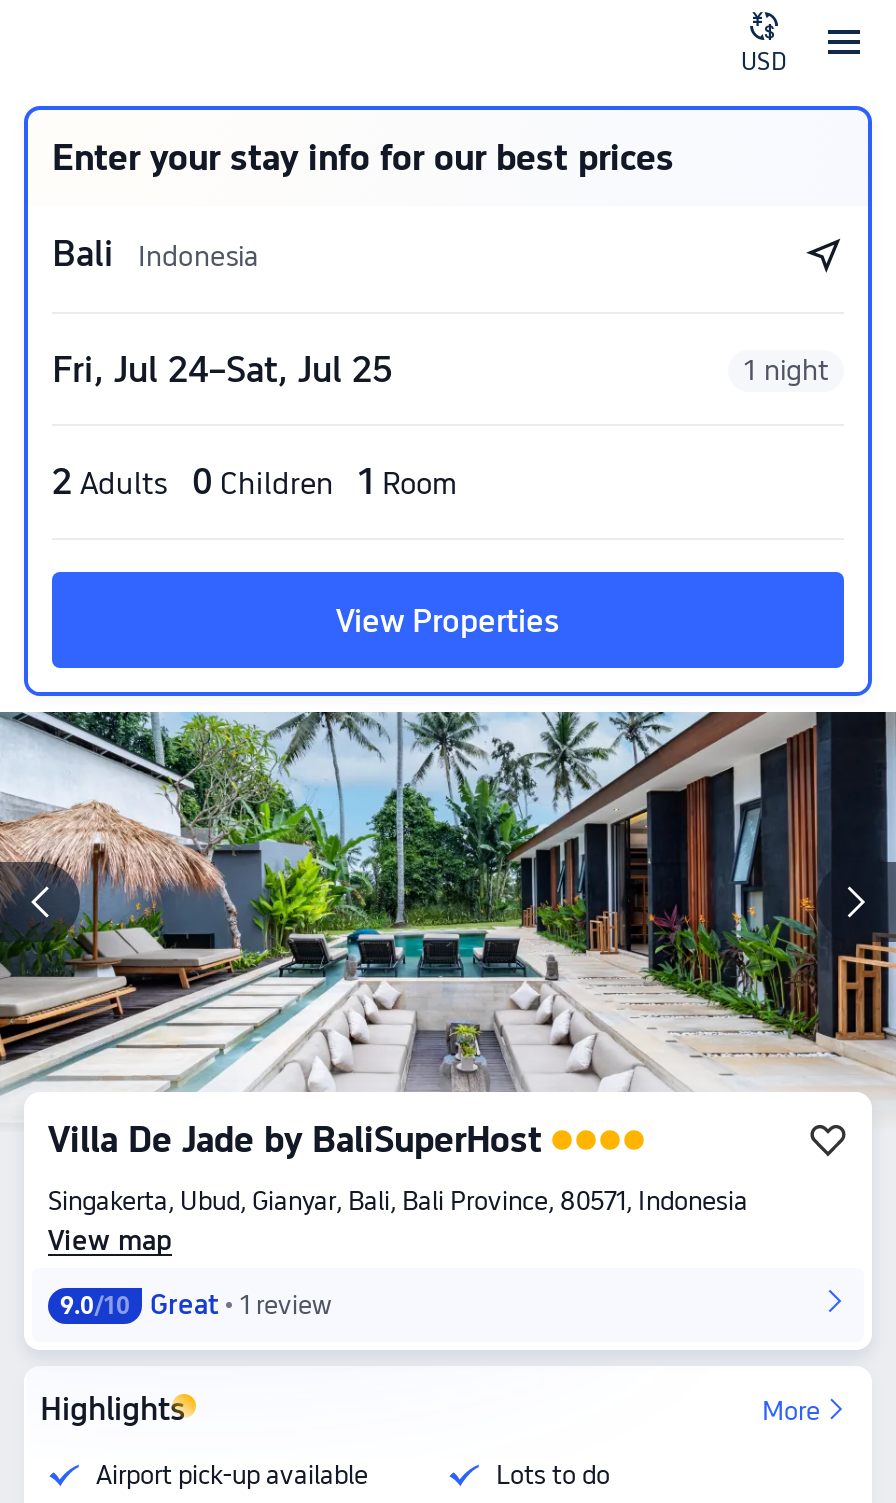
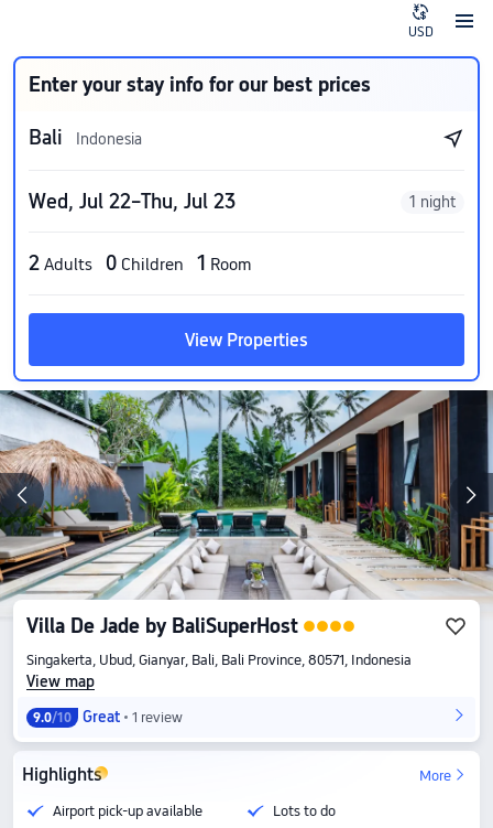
- Fri, Jul 24–Sat, Jul 25
+ Wed, Jul 22–Thu, Jul 23
